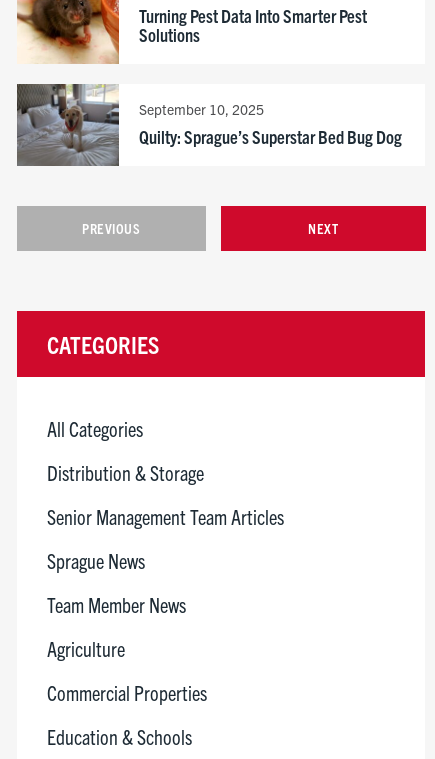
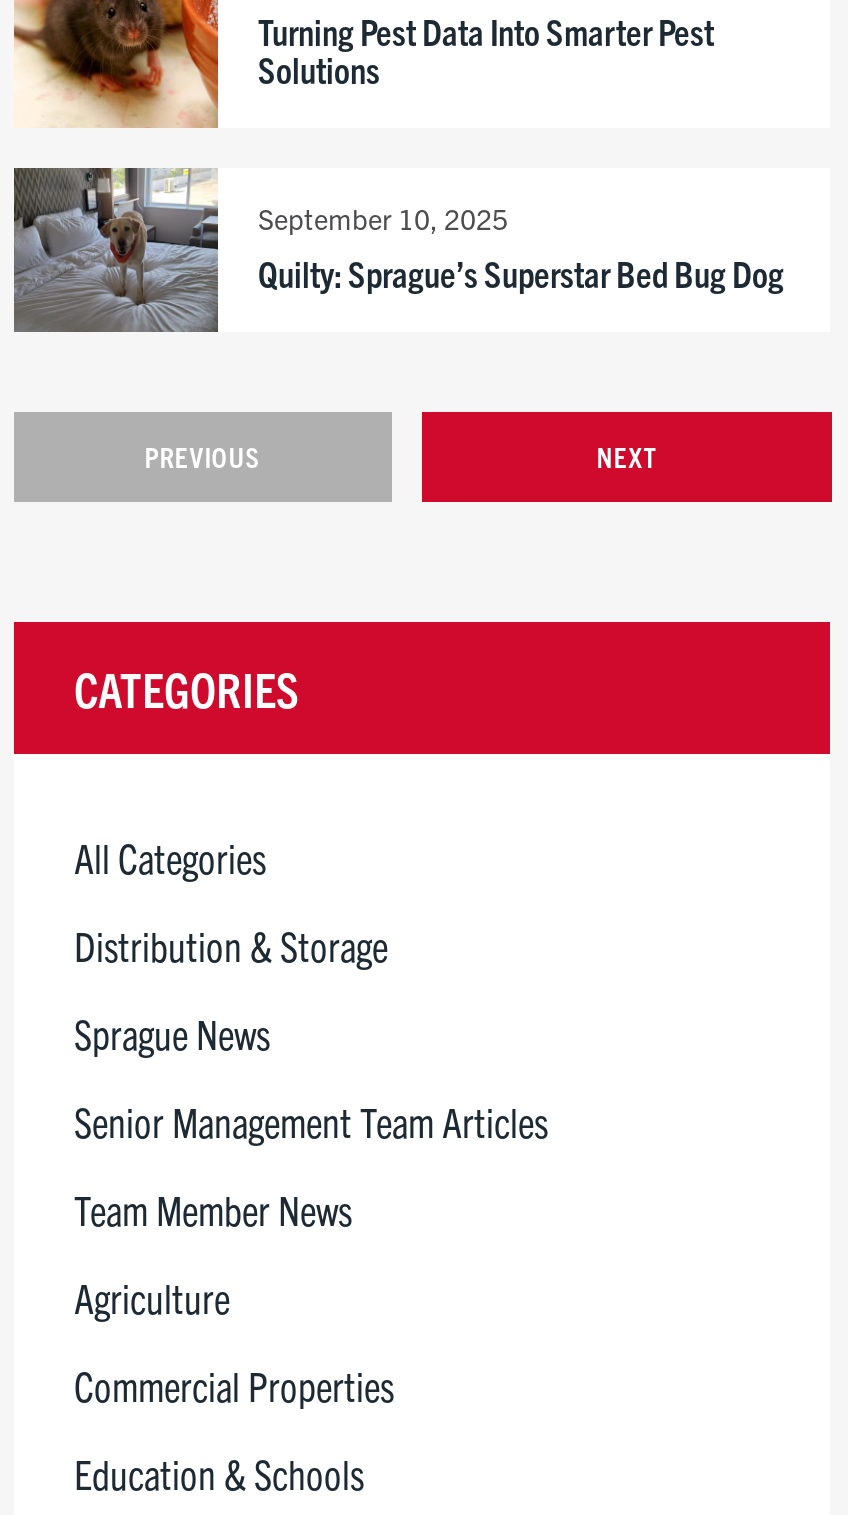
moved down: Senior Management Team Articles

moved up: Sprague News
